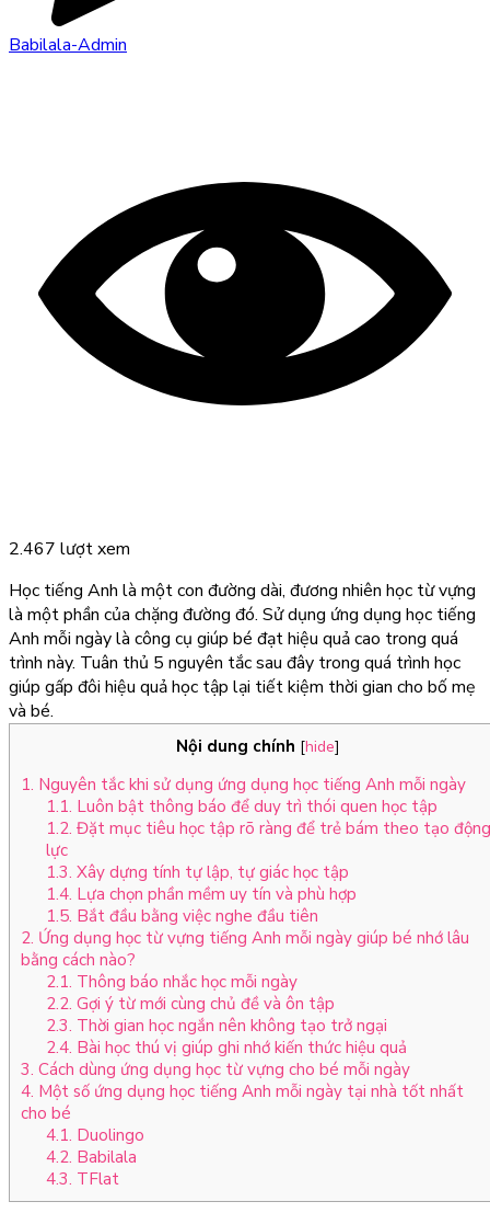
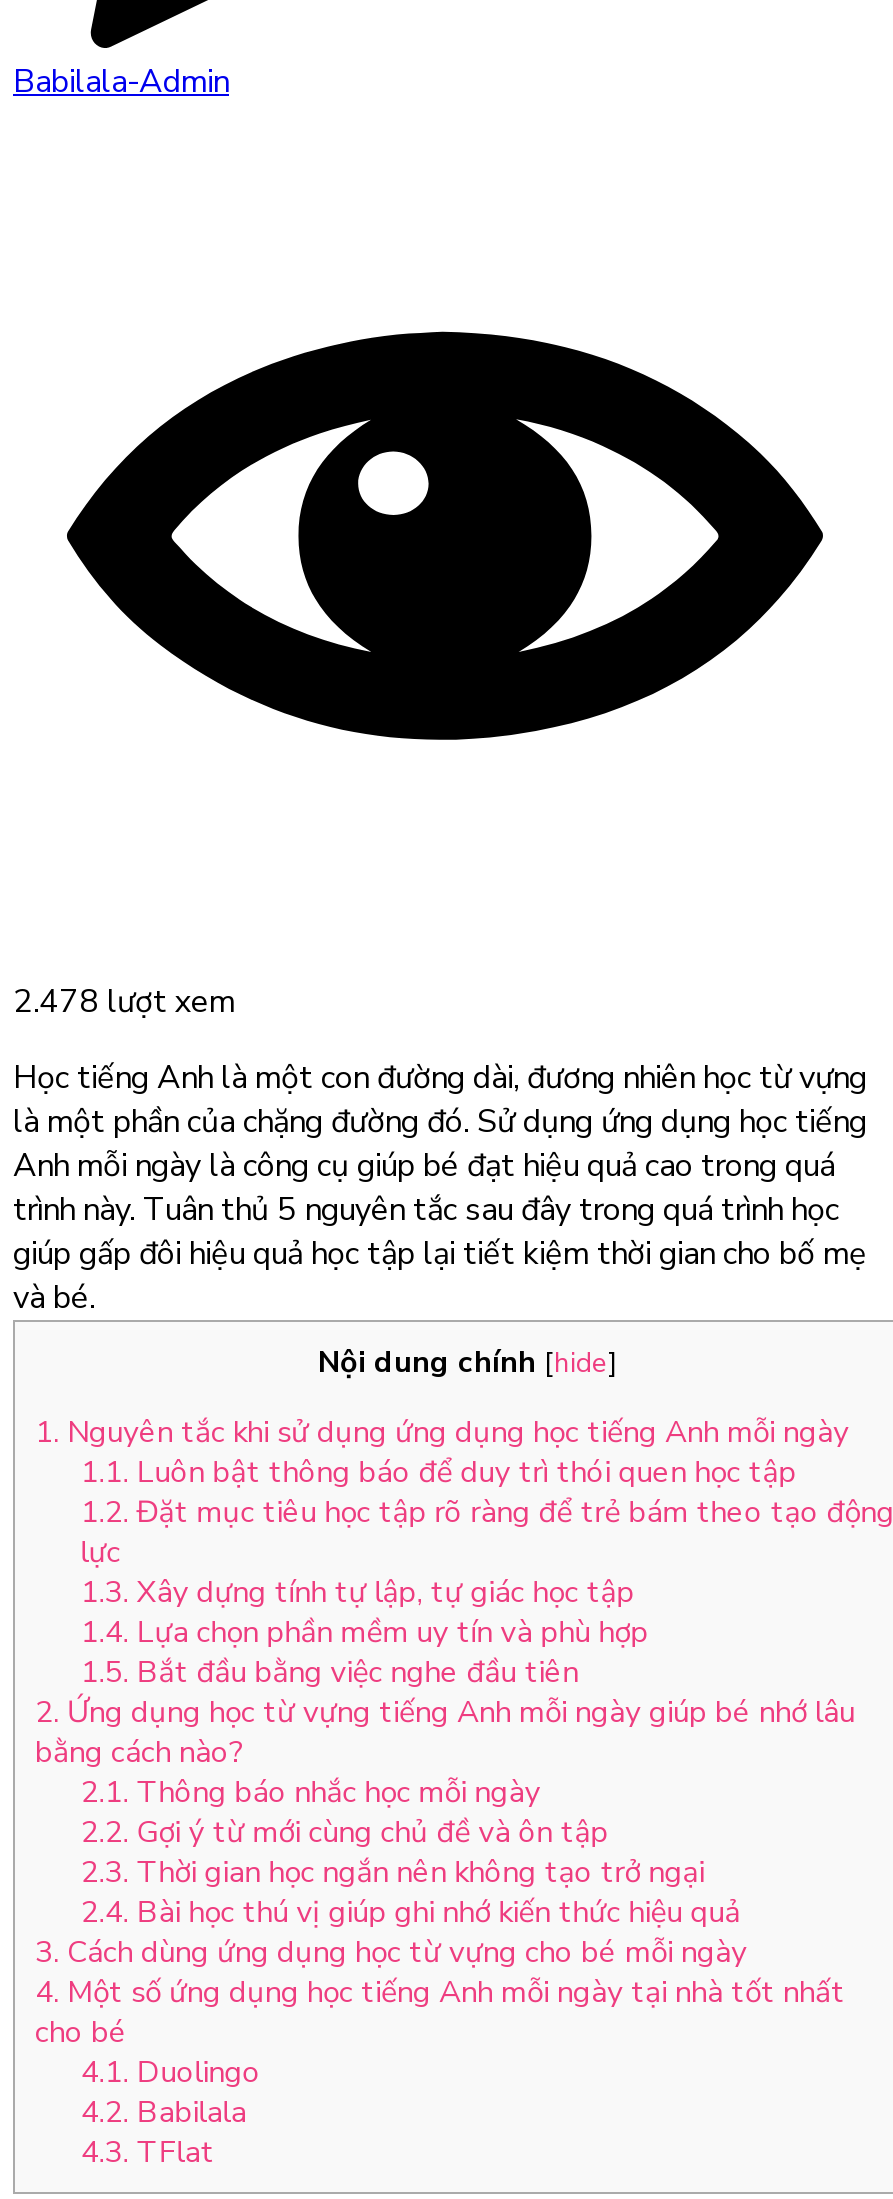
- 2.467 lượt xem
+ 2.478 lượt xem
